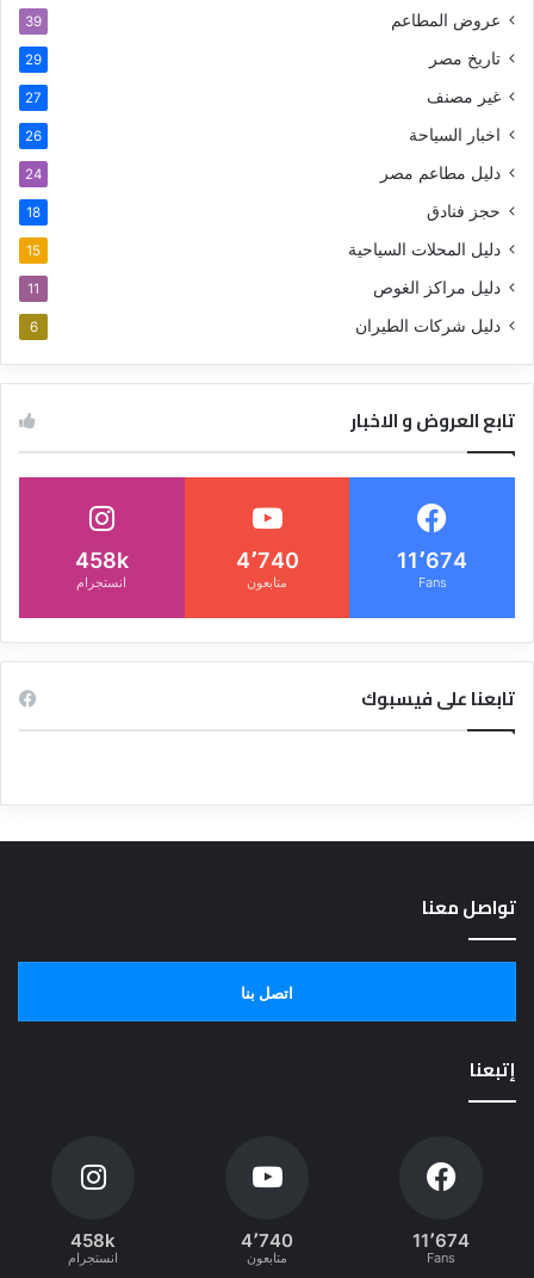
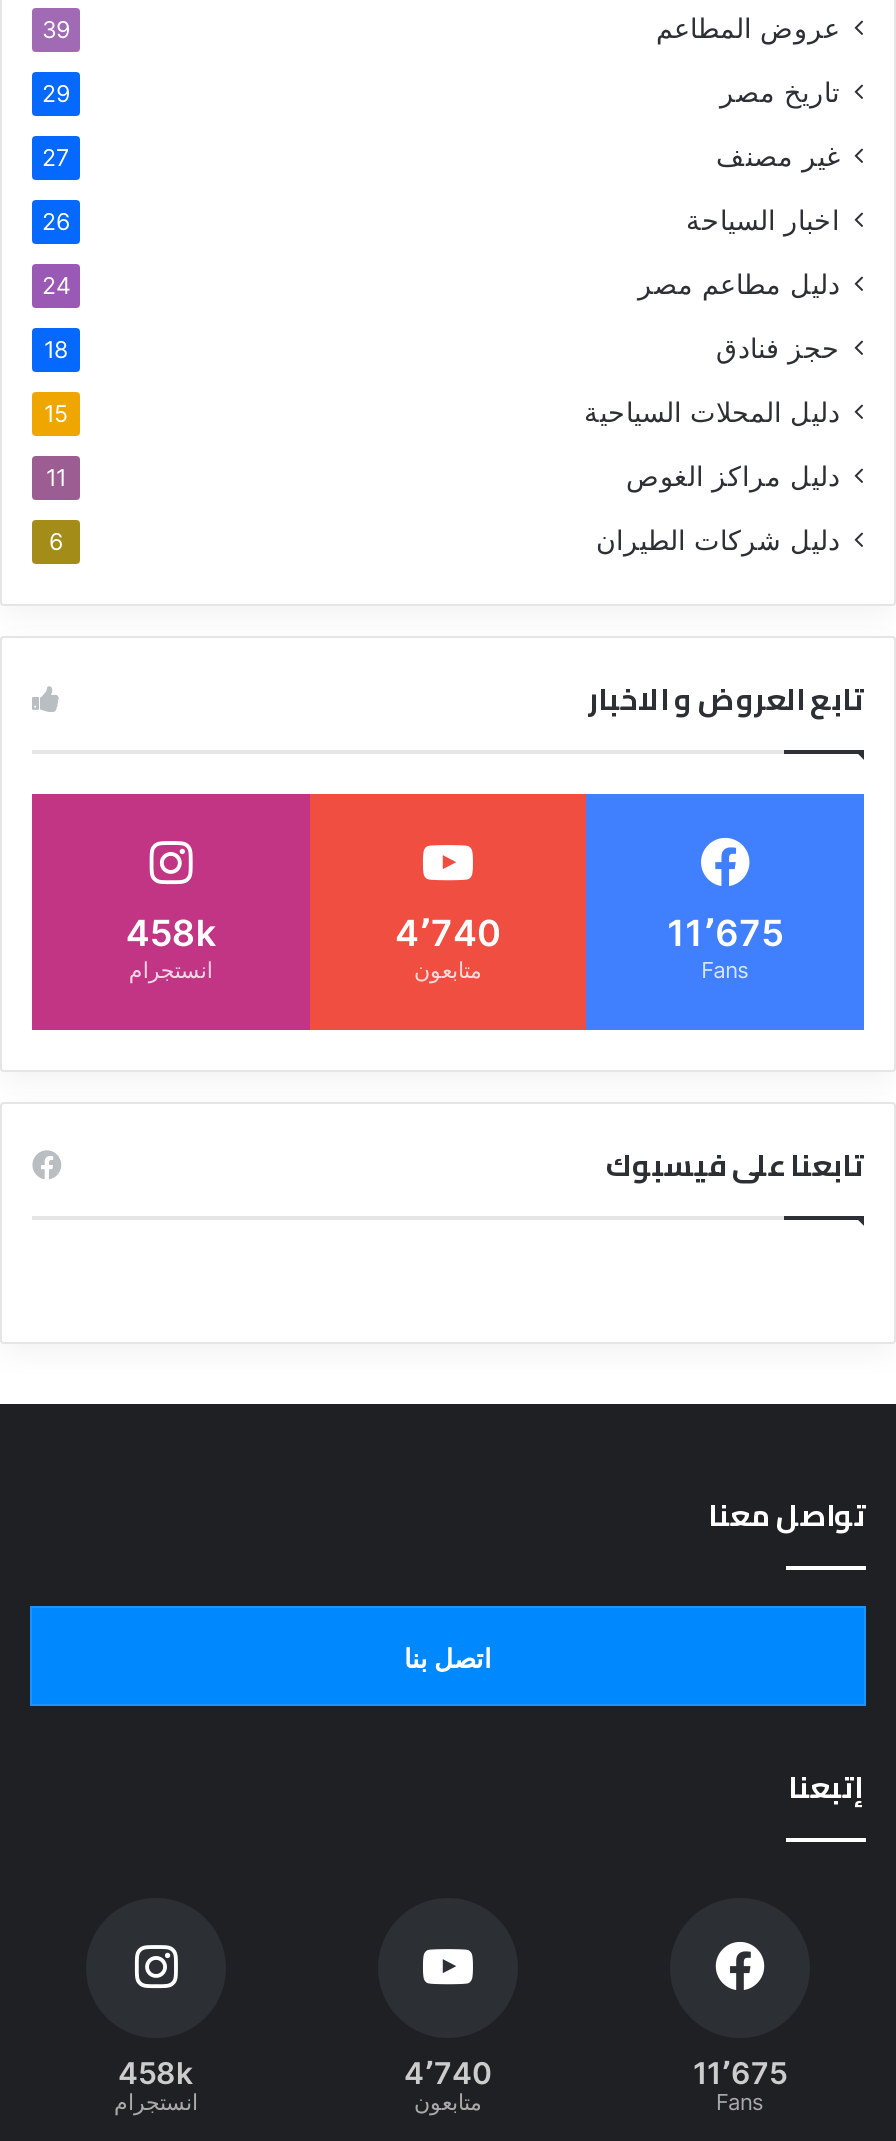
- 11٬674
+ 11٬675

- 11٬674
+ 11٬675
